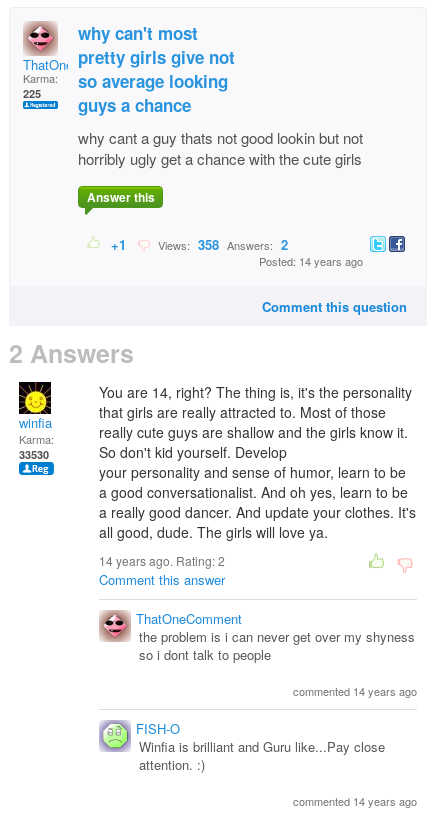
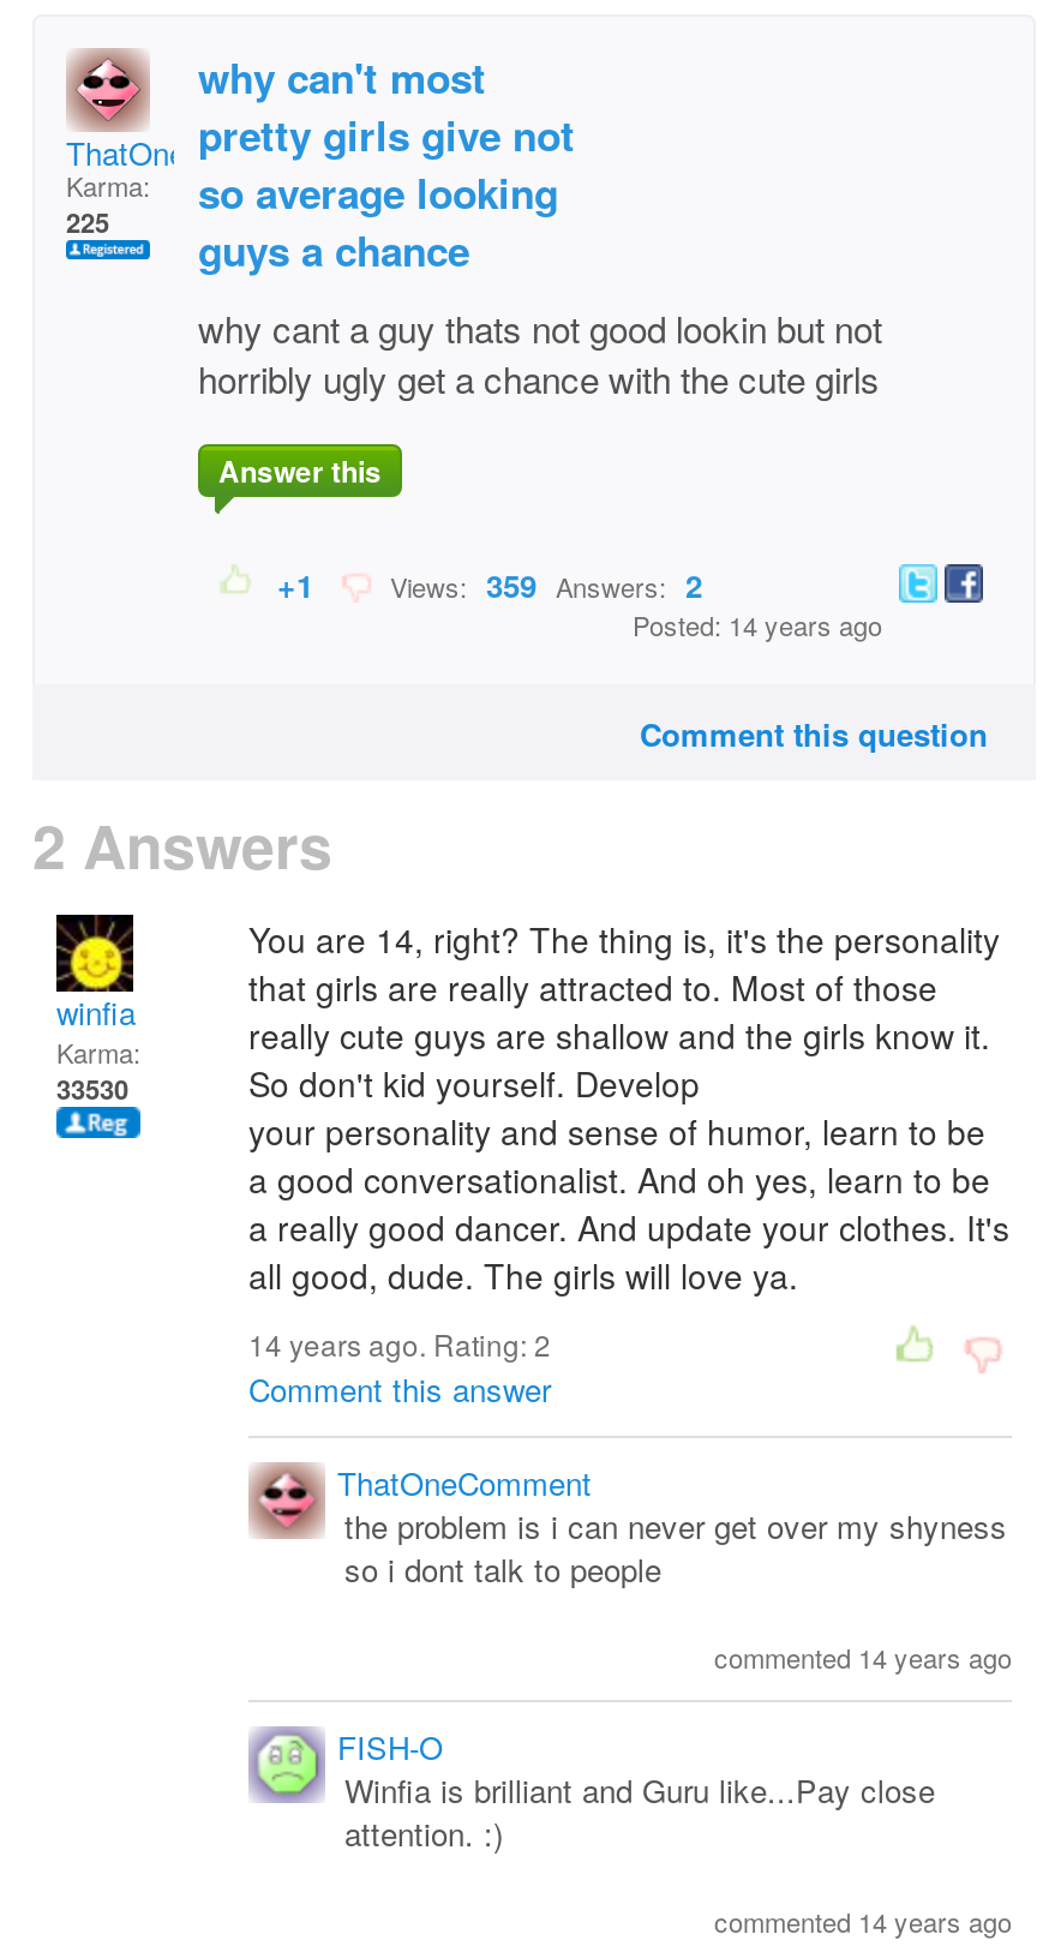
- Views: 358 Answers: 2
+ Views: 359 Answers: 2
